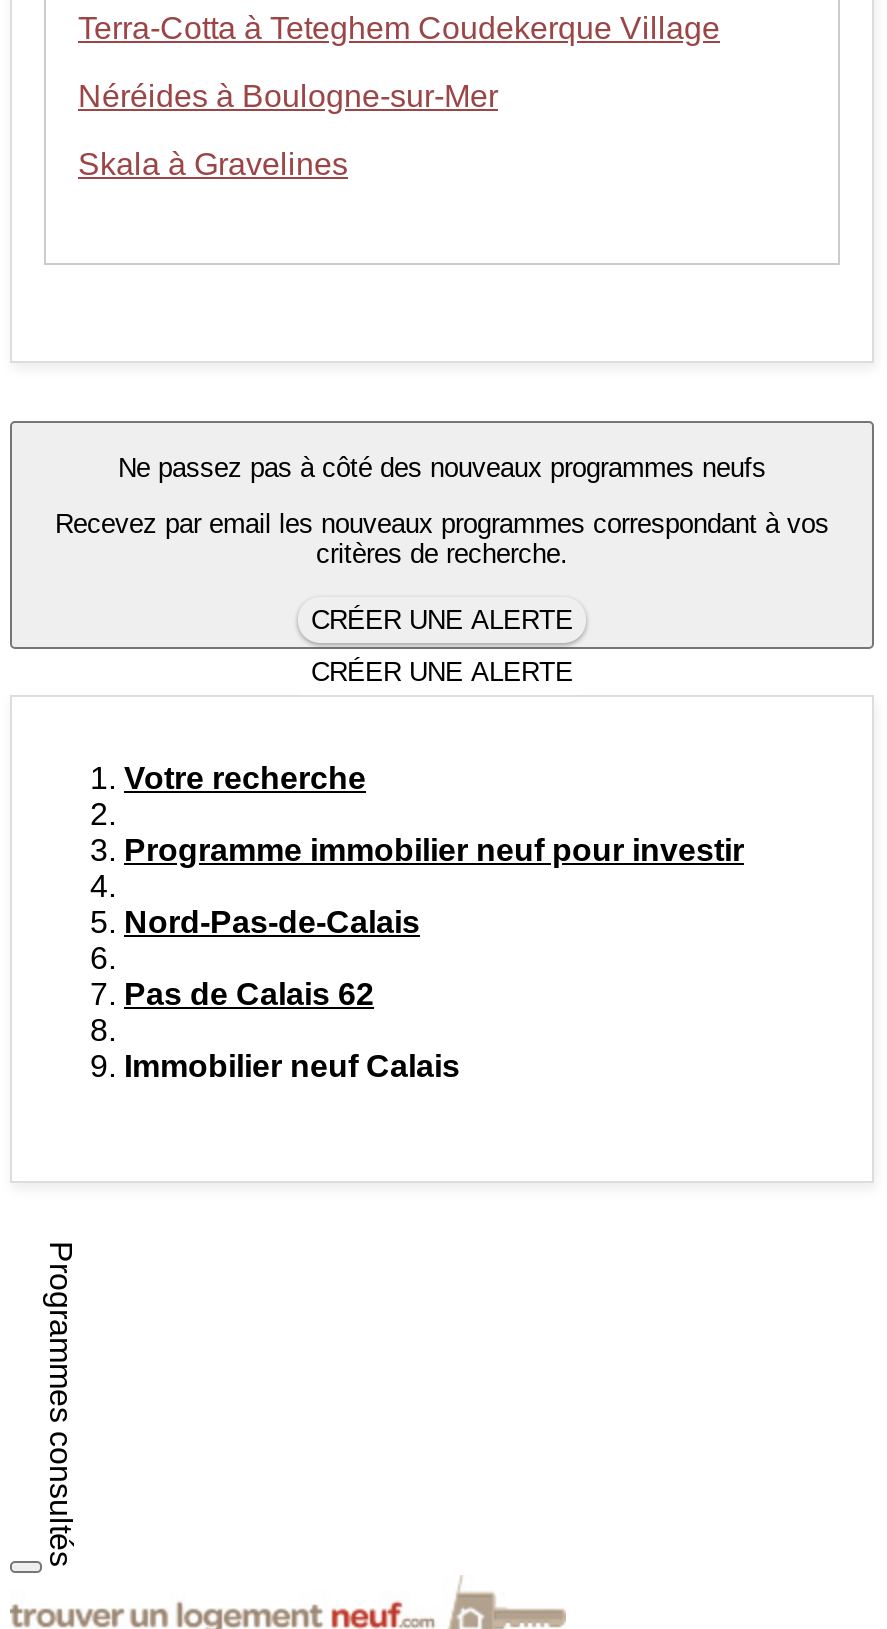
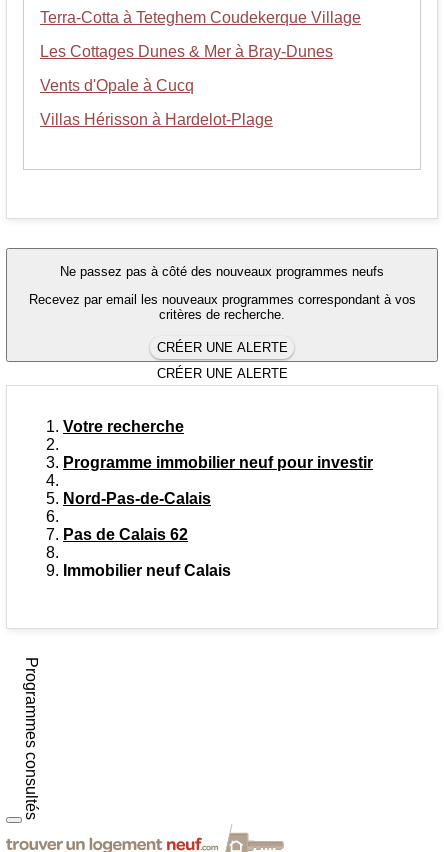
- Néréides à Boulogne-sur-Mer
- Skala à Gravelines
+ Les Cottages Dunes & Mer à Bray-Dunes
+ Vents d'Opale à Cucq
+ Villas Hérisson à Hardelot-Plage
